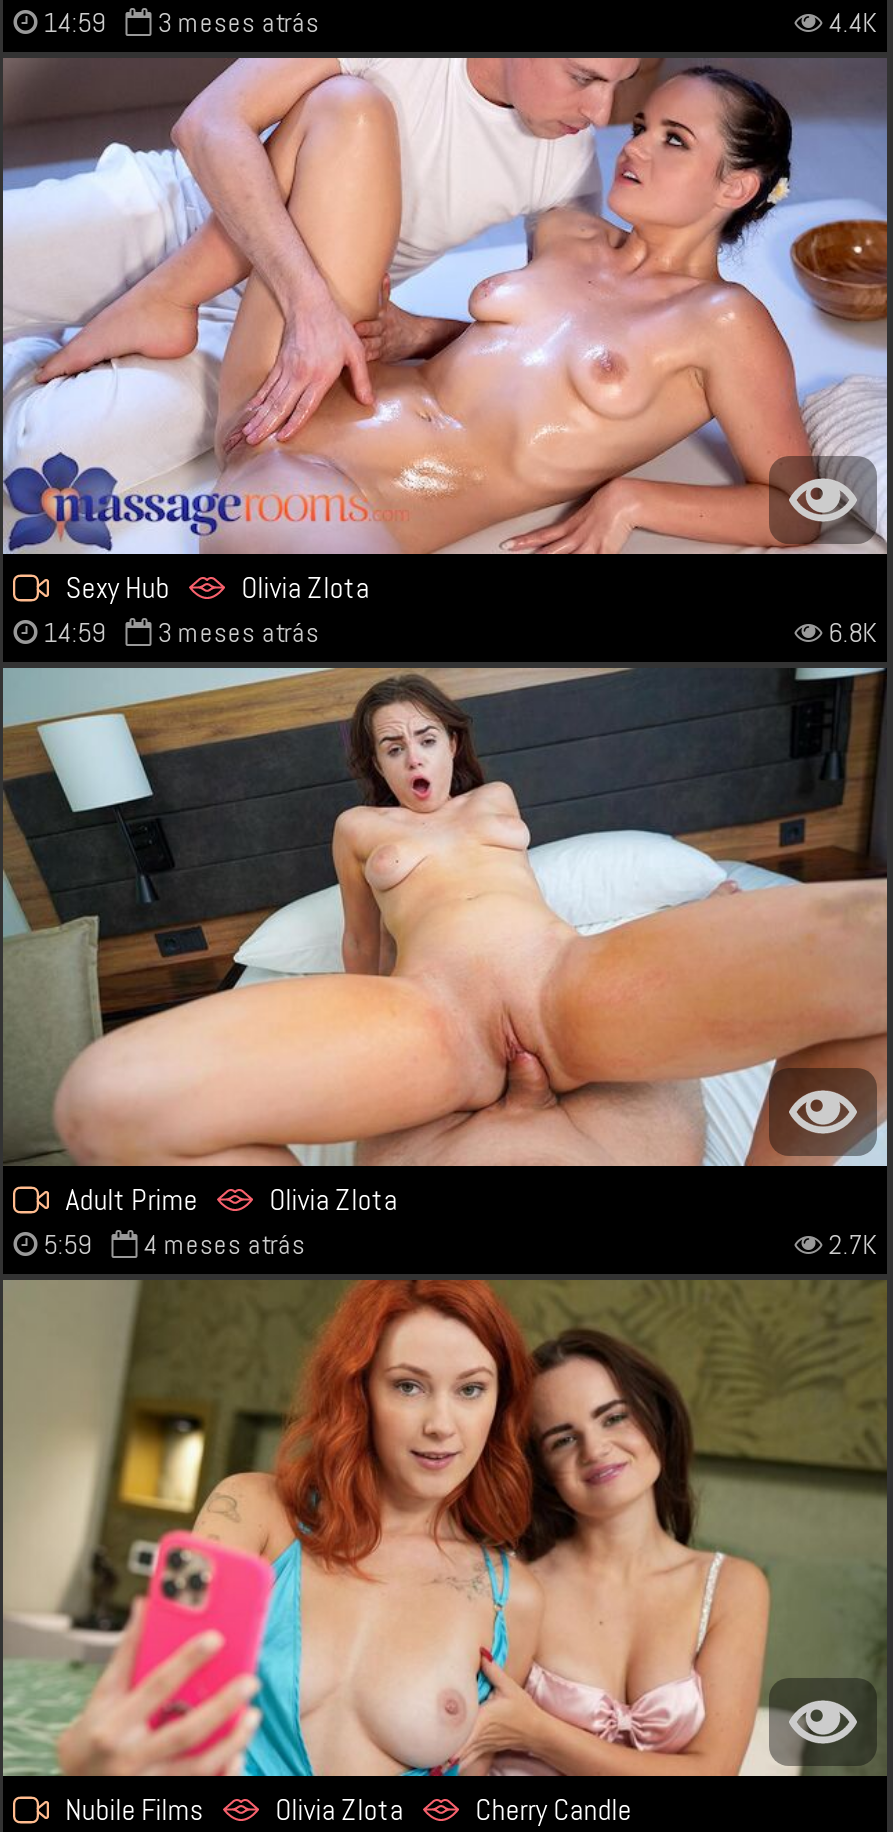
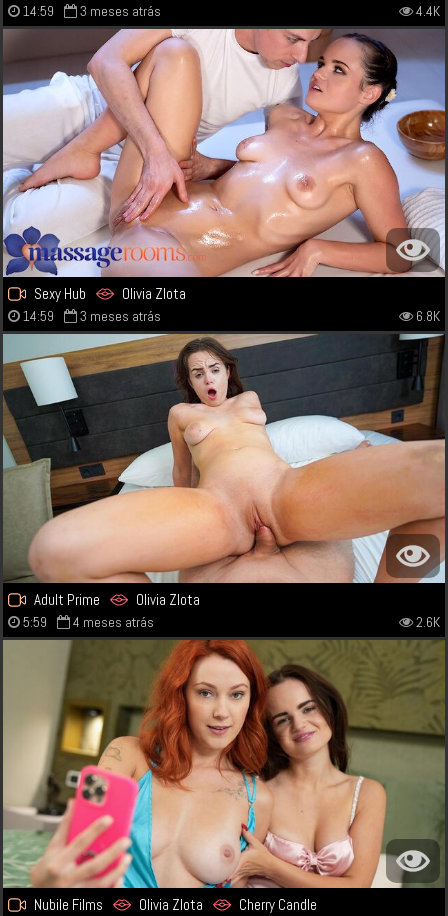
- 2.7K
+ 2.6K
